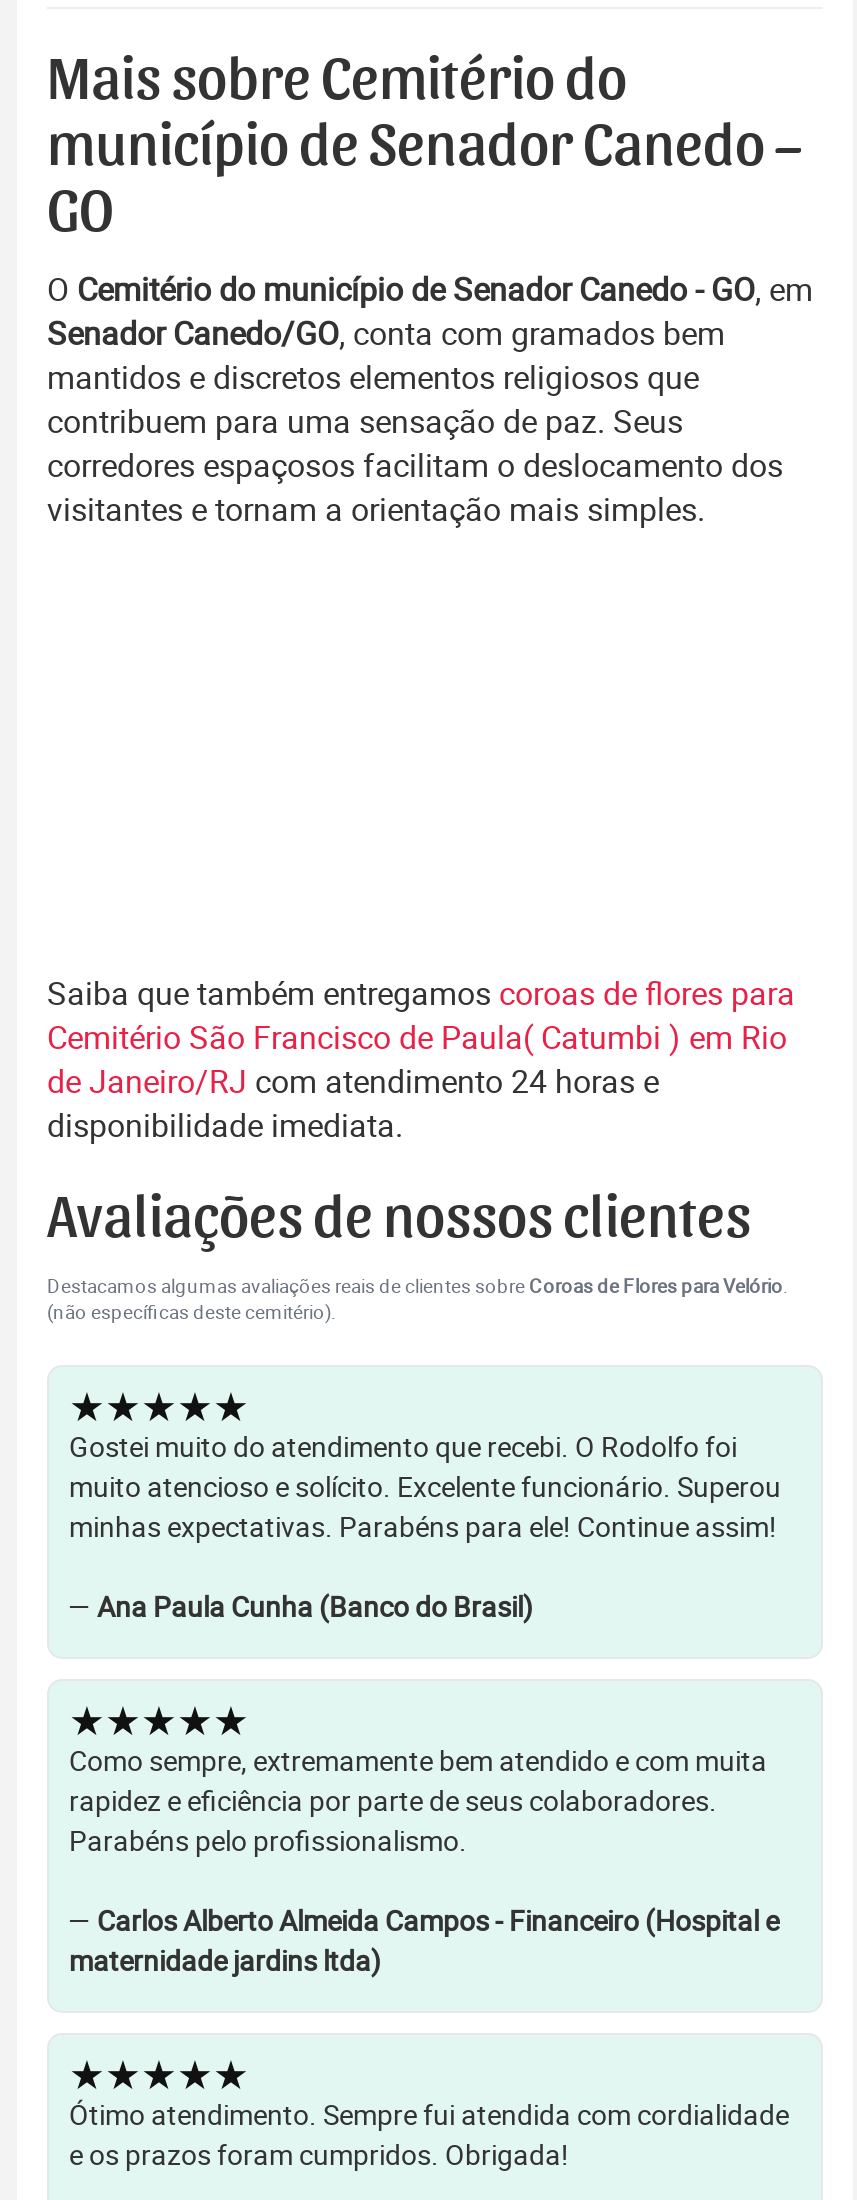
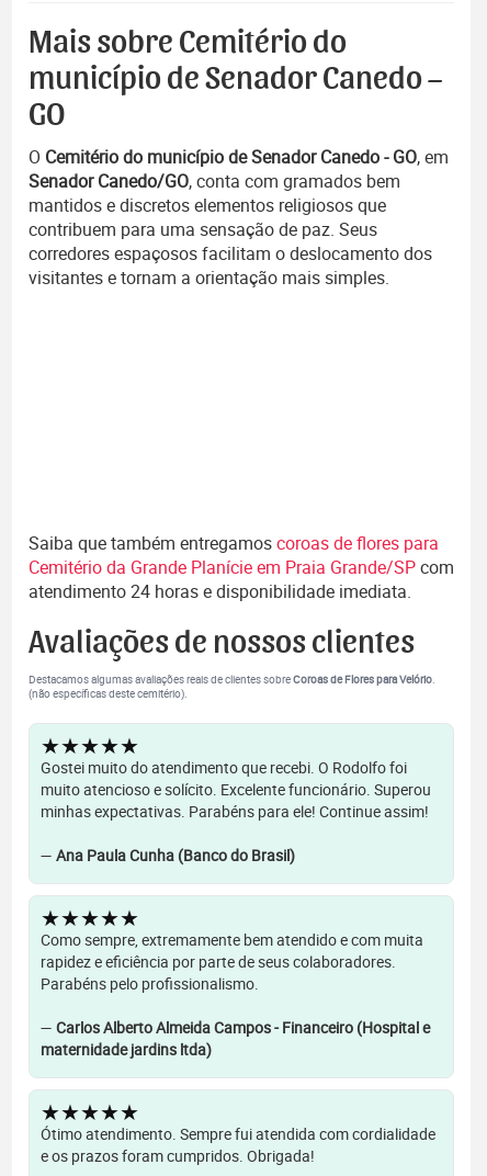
- Cemitério São Francisco de Paula( Catumbi ) em Rio
- de Janeiro/RJ com atendimento 24 horas e
- disponibilidade imediata.
+ Cemitério da Grande Planície em Praia Grande/SP com
+ atendimento 24 horas e disponibilidade imediata.
